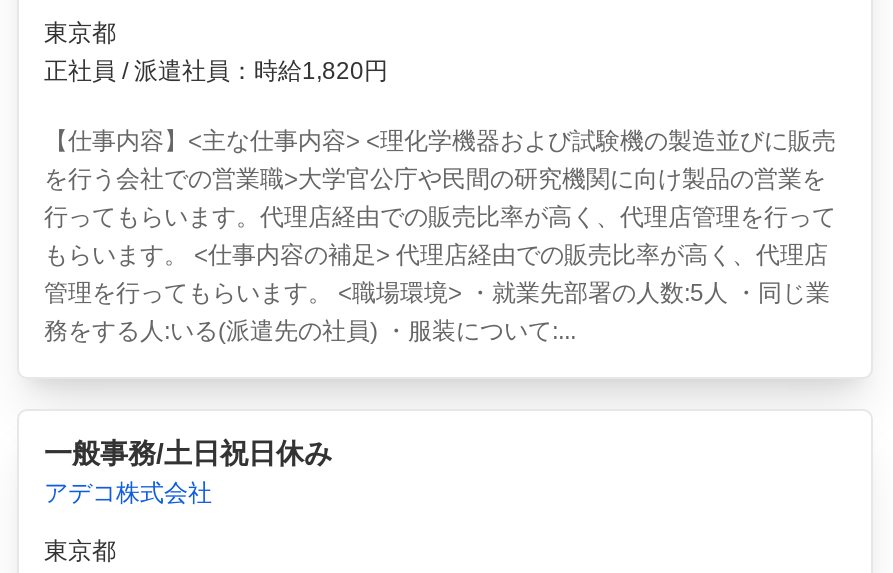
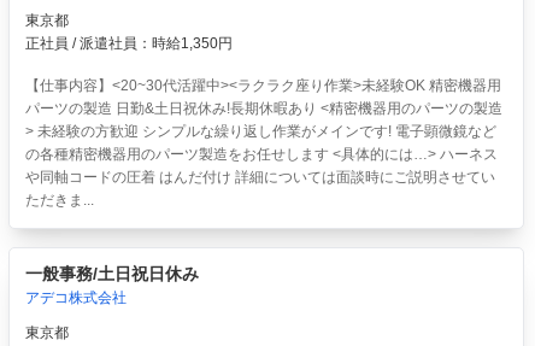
- 正社員 / 派遣社員：時給1,820円
+ 正社員 / 派遣社員：時給1,350円

- 【仕事内容】<主な仕事内容> <理化学機器および試験機の製造並びに販売
- を行う会社での営業職>大学官公庁や民間の研究機関に向け製品の営業を
- 行ってもらいます。代理店経由での販売比率が高く、代理店管理を行って
- もらいます。 <仕事内容の補足> 代理店経由での販売比率が高く、代理店
- 管理を行ってもらいます。 <職場環境> ・就業先部署の人数:5人 ・同じ業
- 務をする人:いる(派遣先の社員) ・服装について:...
+ 【仕事内容】<20~30代活躍中><ラクラク座り作業>未経験OK 精密機器用
+ パーツの製造 日勤&土日祝休み!長期休暇あり<精密機器用のパーツの製造
+ > 未経験の方歓迎 シンプルな繰り返し作業がメインです! 電子顕微鏡など
+ の各種精密機器用のパーツ製造をお任せします <具体的には…> ハーネス
+ や同軸コードの圧着 はんだ付け 詳細については面談時にご説明させてい
+ ただきま...
